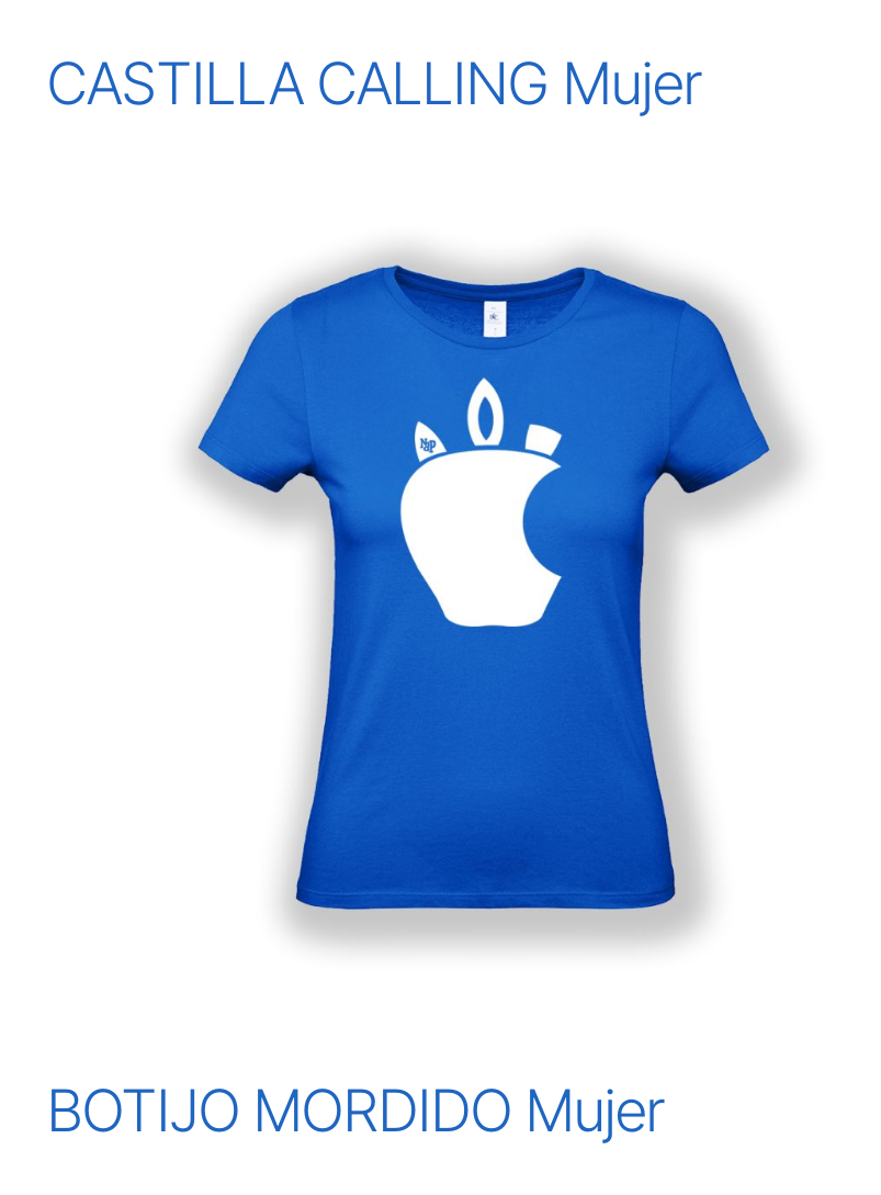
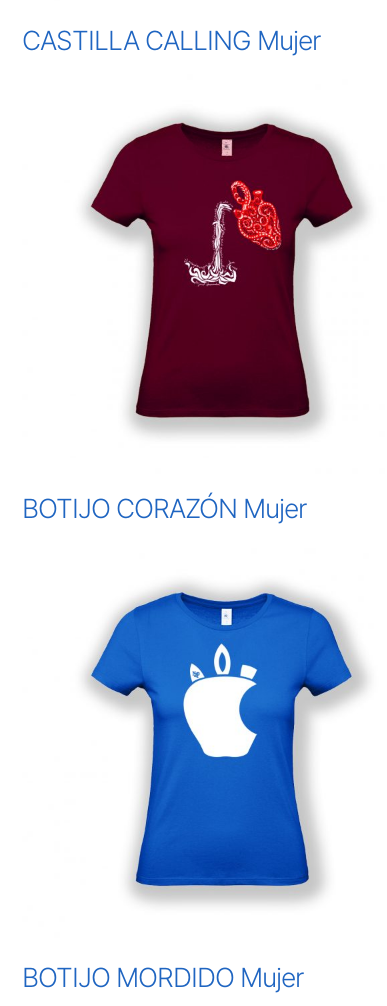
+ BOTIJO CORAZÓN Mujer

+ [image]
